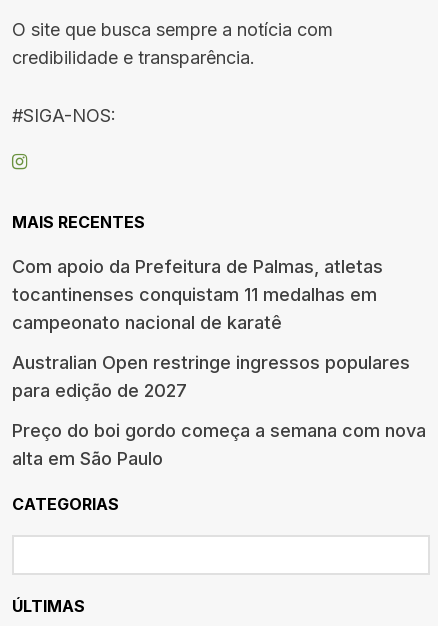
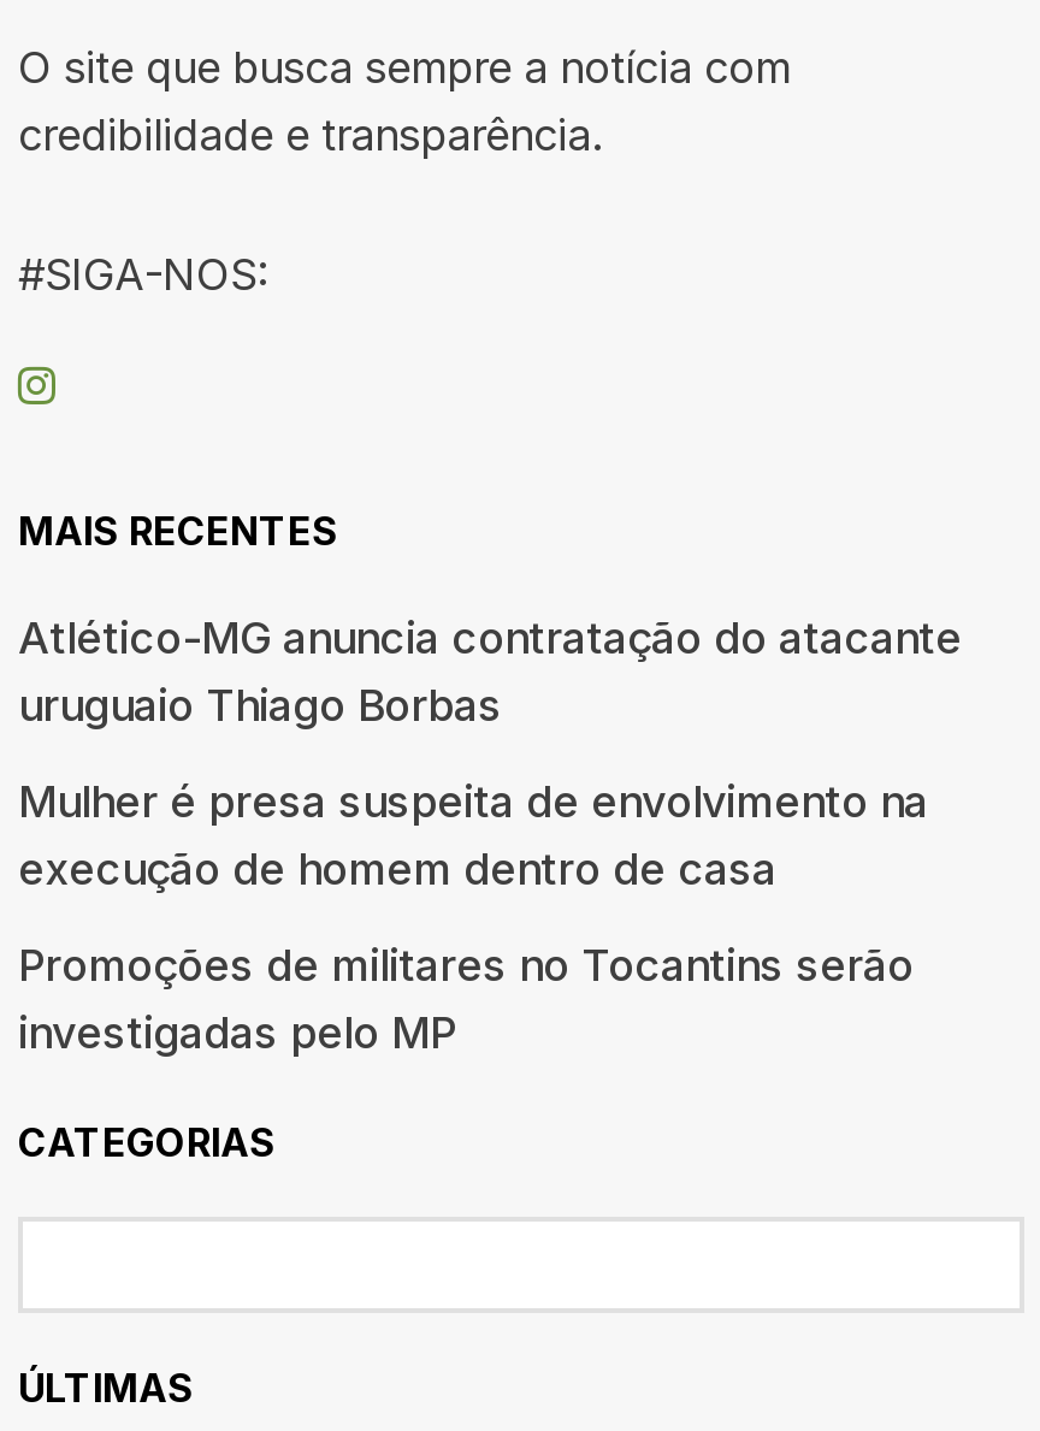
- Com apoio da Prefeitura de Palmas, atletas
- tocantinenses conquistam 11 medalhas em
- campeonato nacional de karatê
+ Atlético-MG anuncia contratação do atacante
+ uruguaio Thiago Borbas

- Australian Open restringe ingressos populares
- para edição de 2027
+ Mulher é presa suspeita de envolvimento na
+ execução de homem dentro de casa

- Preço do boi gordo começa a semana com nova
- alta em São Paulo
+ Promoções de militares no Tocantins serão
+ investigadas pelo MP
